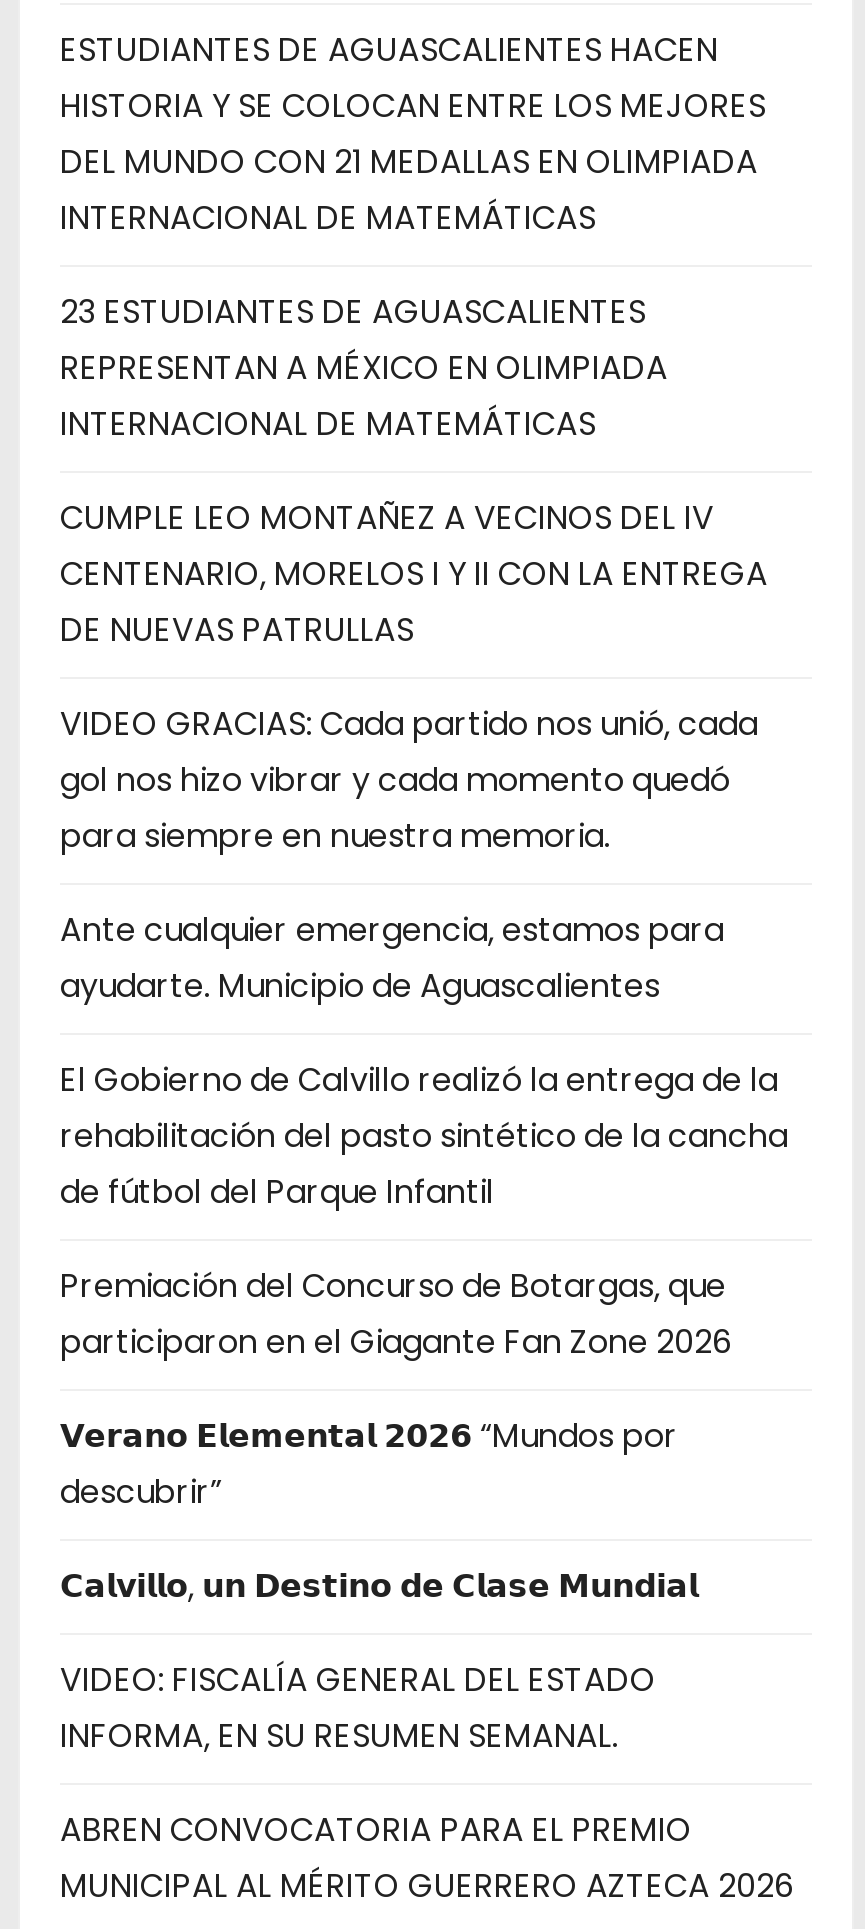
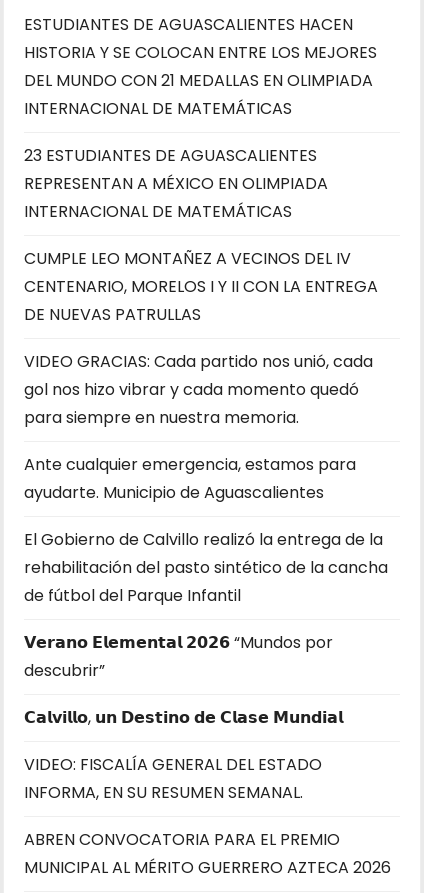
- Premiación del Concurso de Botargas, que
- participaron en el Giagante Fan Zone 2026
